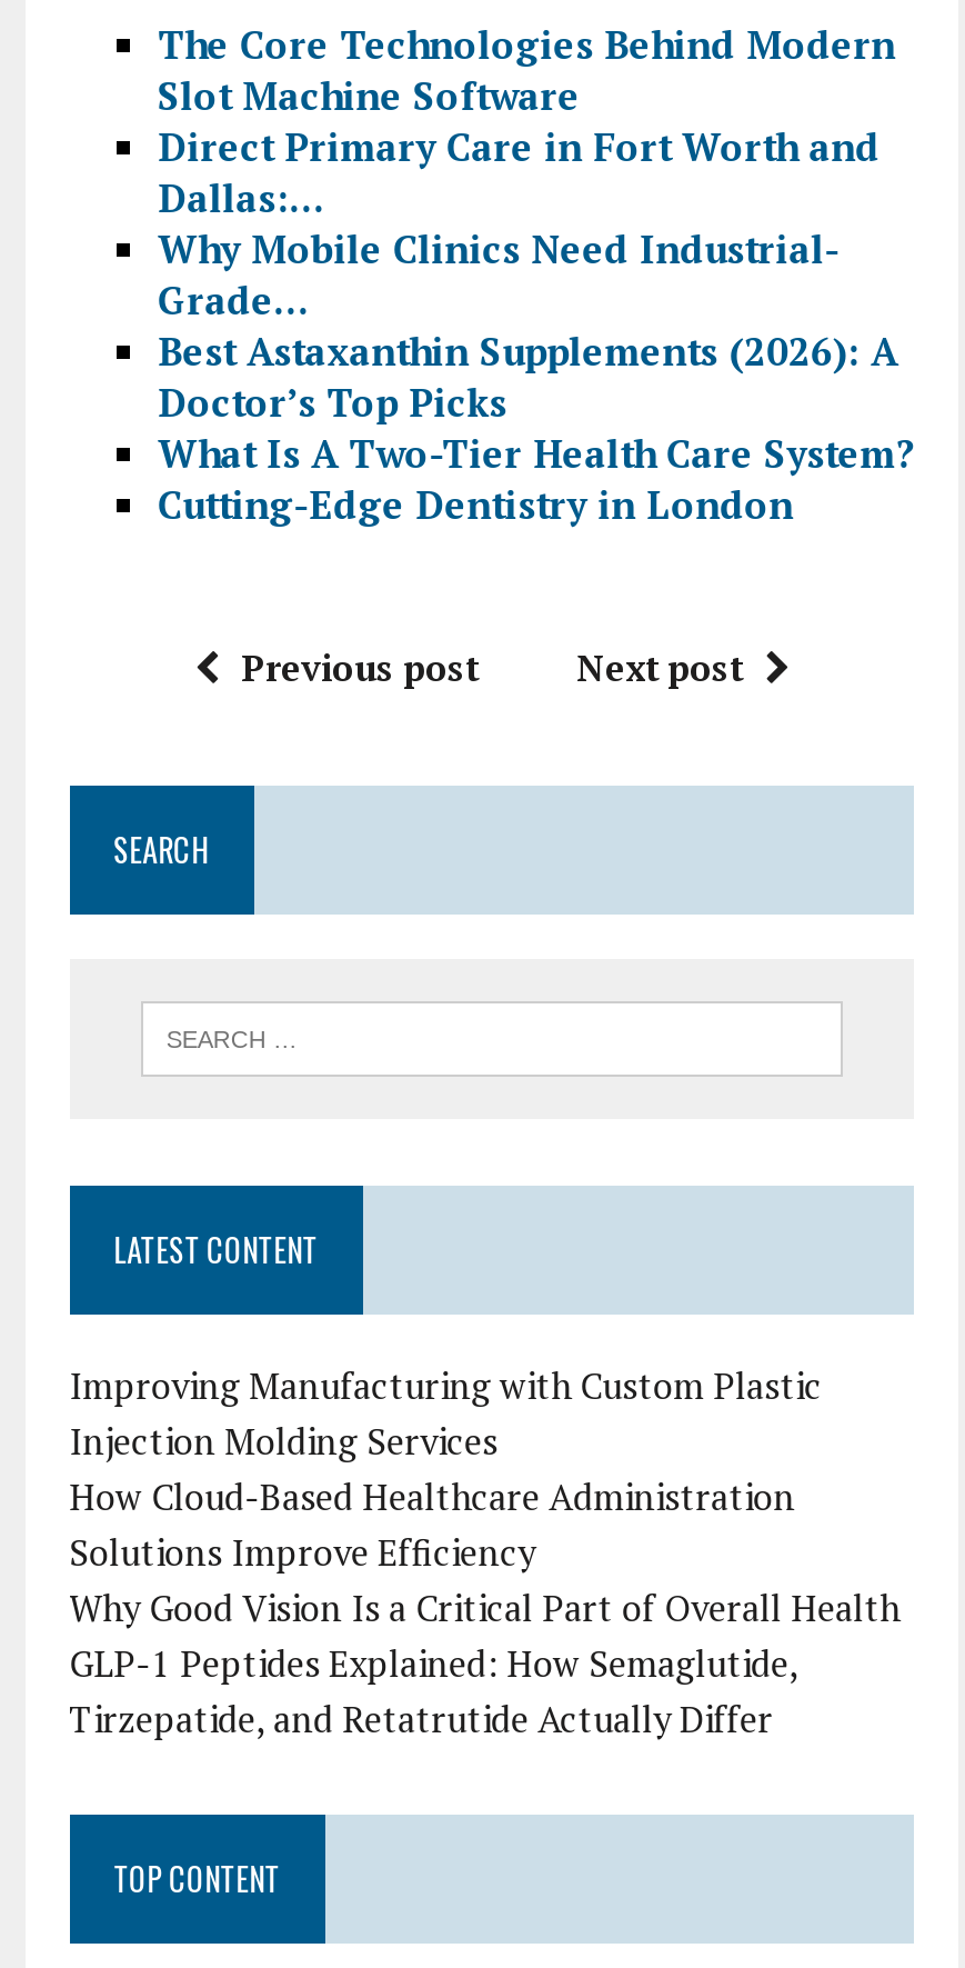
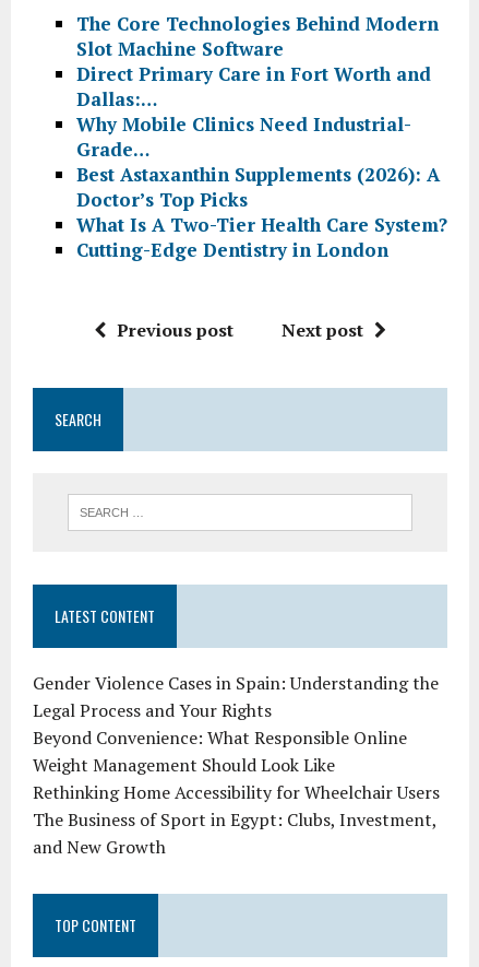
- Improving Manufacturing with Custom Plastic
- Injection Molding Services
- How Cloud-Based Healthcare Administration
- Solutions Improve Efficiency
- Why Good Vision Is a Critical Part of Overall Health
- GLP-1 Peptides Explained: How Semaglutide,
- Tirzepatide, and Retatrutide Actually Differ
+ Gender Violence Cases in Spain: Understanding the
+ Legal Process and Your Rights
+ Beyond Convenience: What Responsible Online
+ Weight Management Should Look Like
+ Rethinking Home Accessibility for Wheelchair Users
+ The Business of Sport in Egypt: Clubs, Investment,
+ and New Growth
